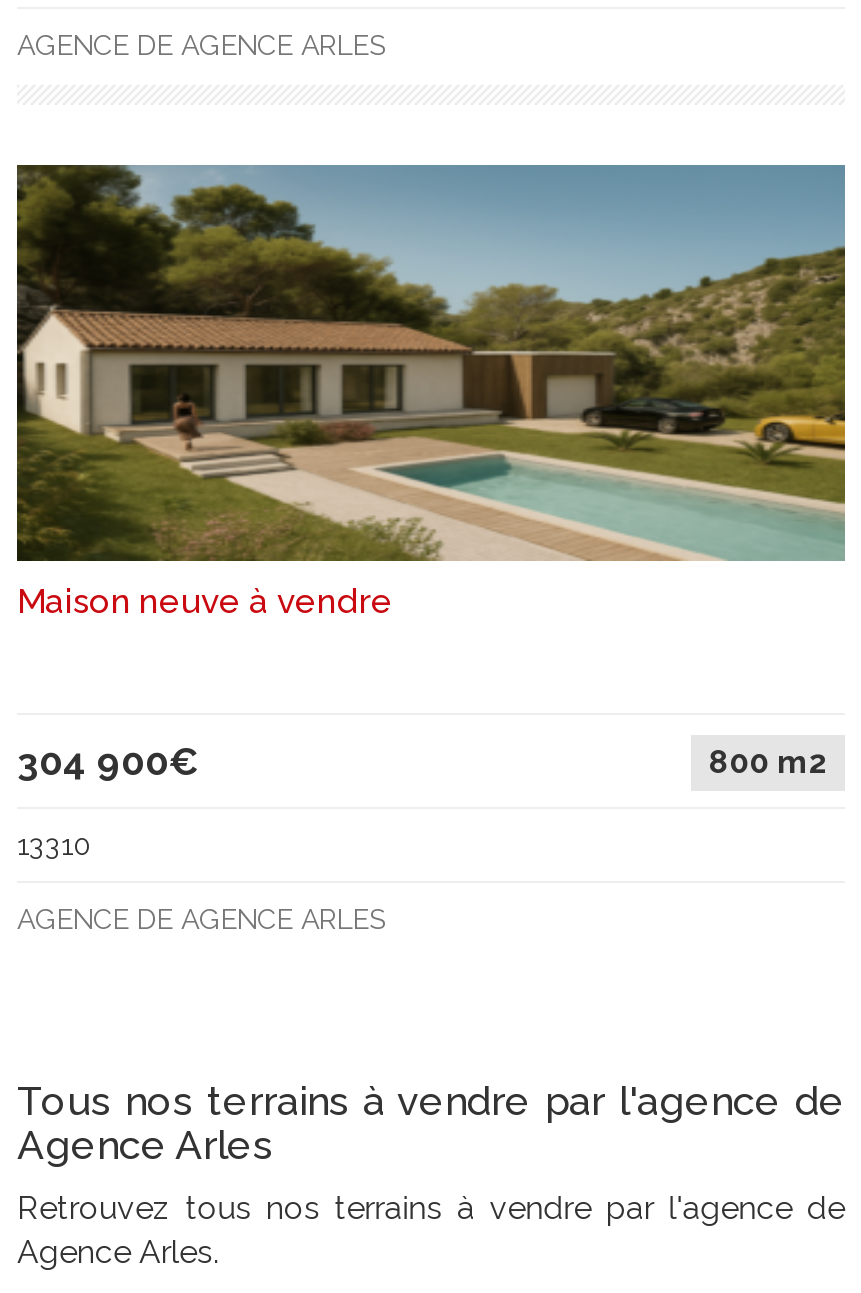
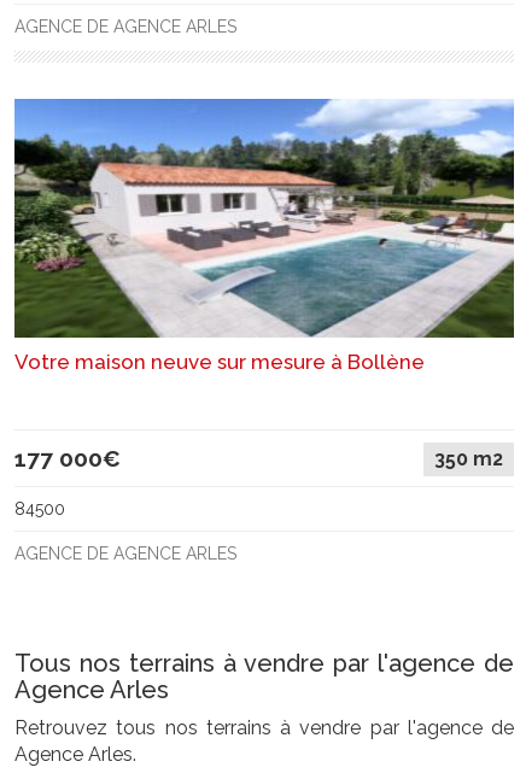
- [image]
- Maison neuve à vendre
+ [image]
+ Votre maison neuve sur mesure à Bollène

- 304 900€
- 800 m2
+ 177 000€
+ 350 m2

- 13310
+ 84500
